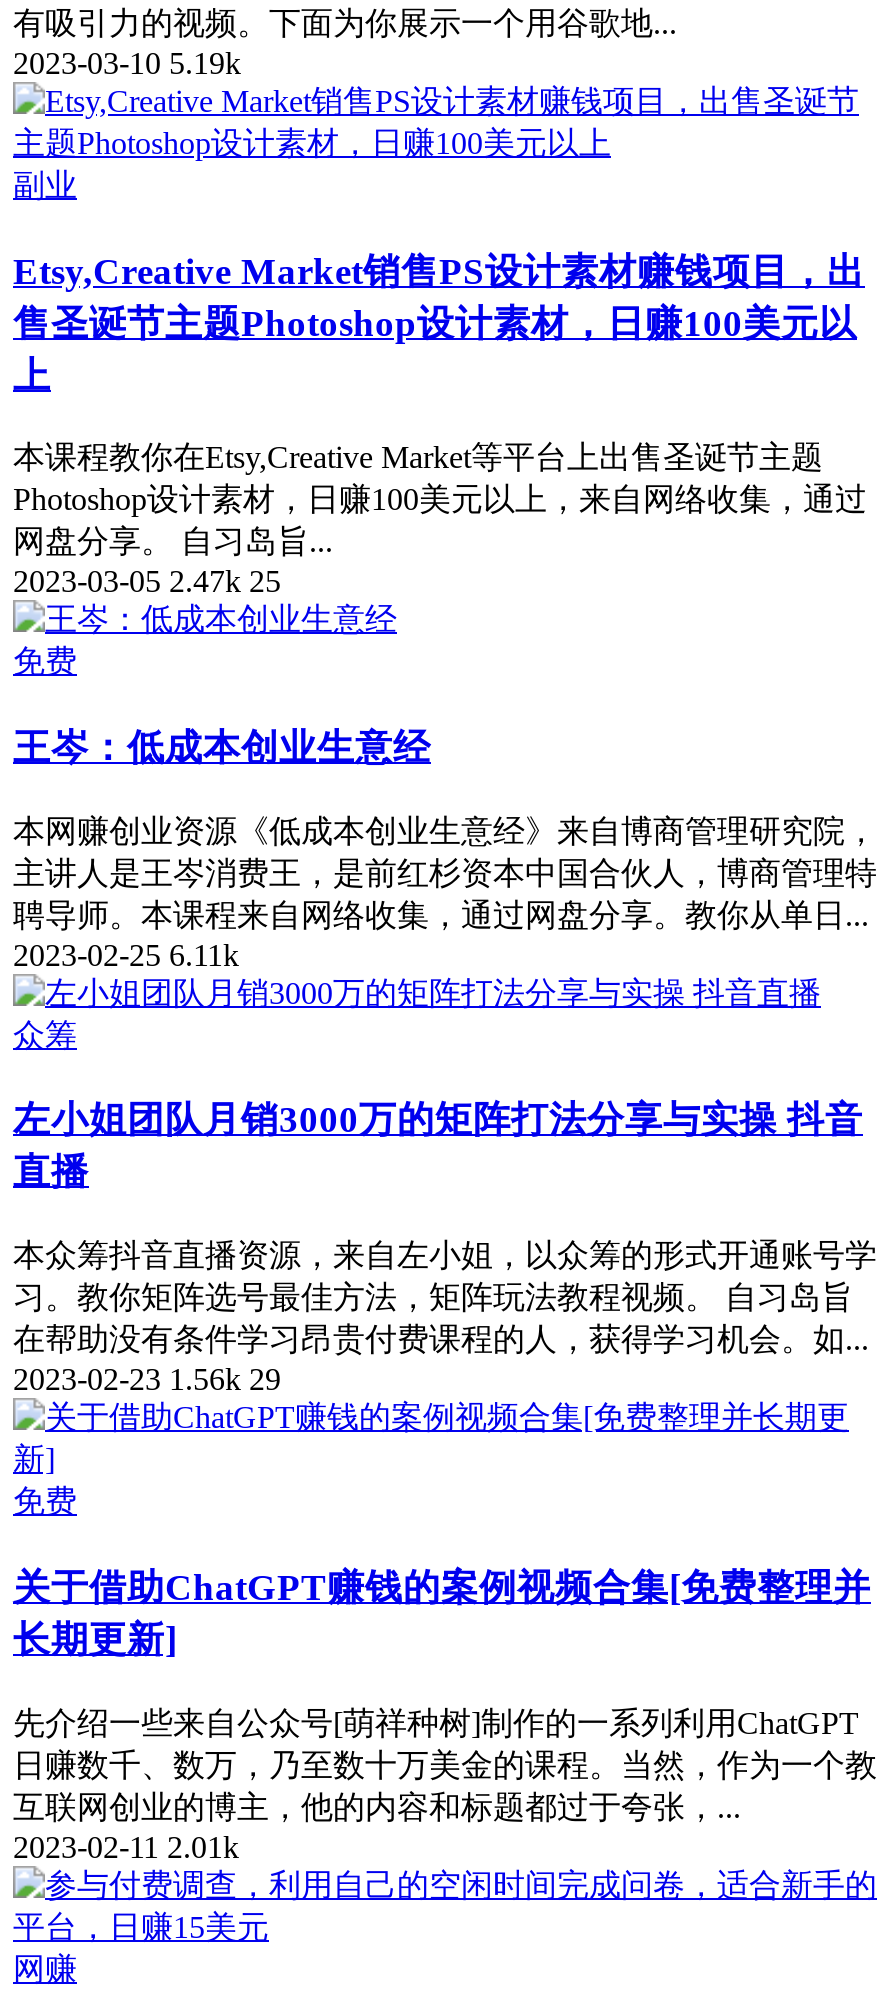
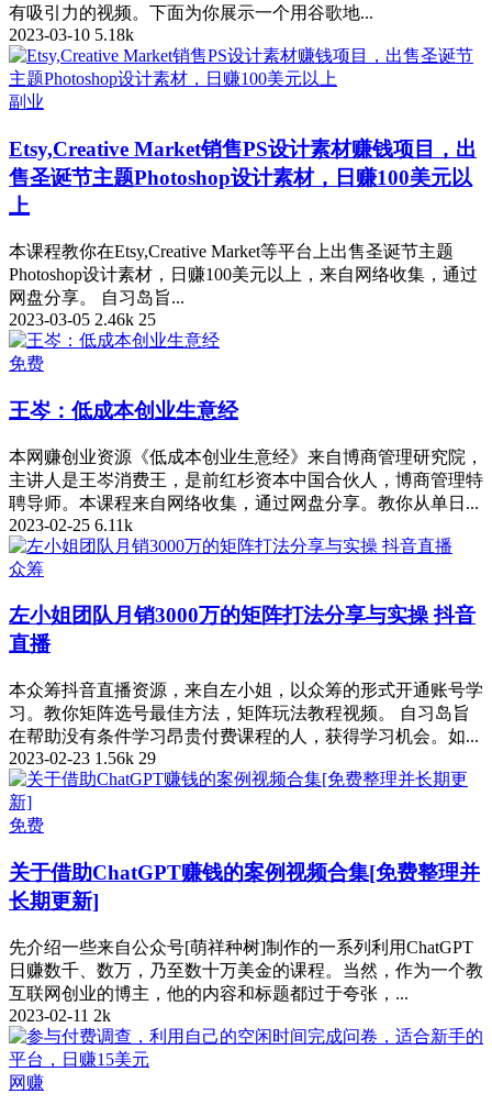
- 2023-03-10 5.19k
+ 2023-03-10 5.18k

- 2023-03-05 2.47k 25
+ 2023-03-05 2.46k 25

- 2023-02-11 2.01k
+ 2023-02-11 2k
